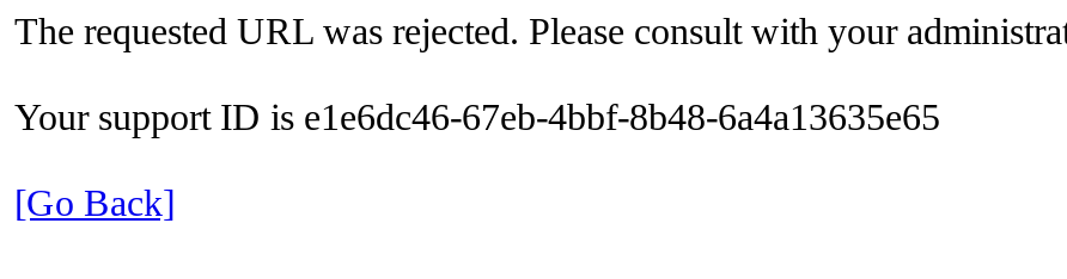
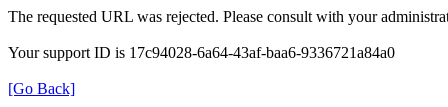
- Your support ID is e1e6dc46-67eb-4bbf-8b48-6a4a13635e65
+ Your support ID is 17c94028-6a64-43af-baa6-9336721a84a0
